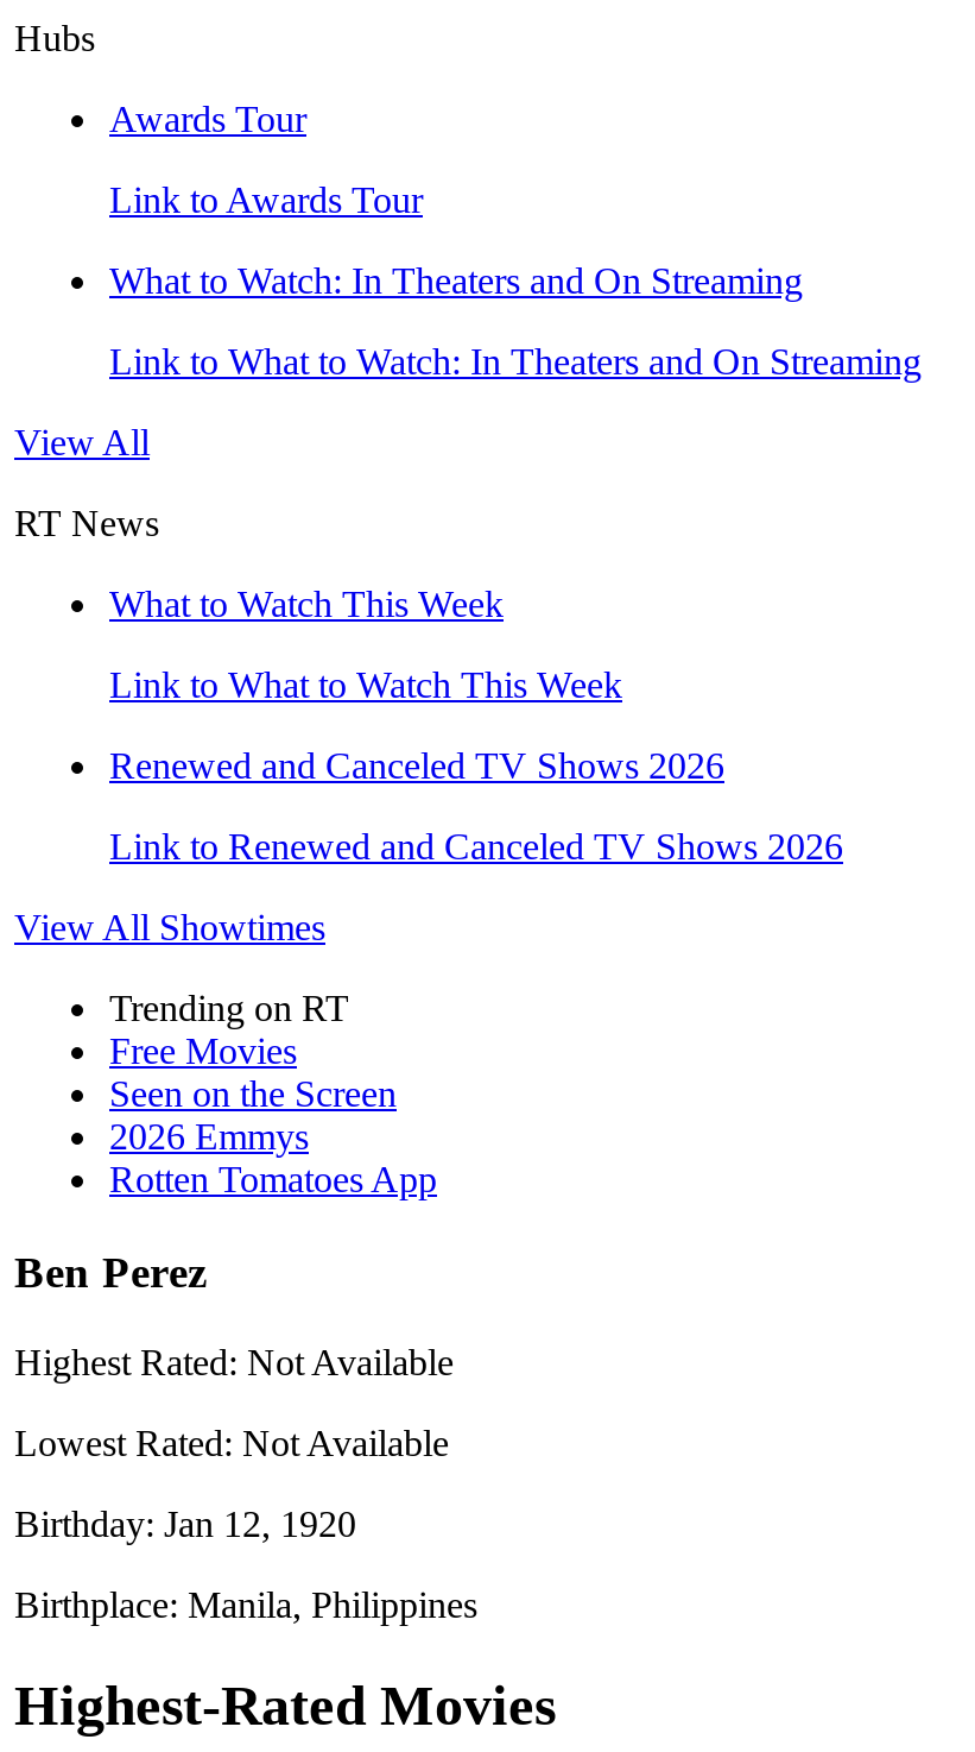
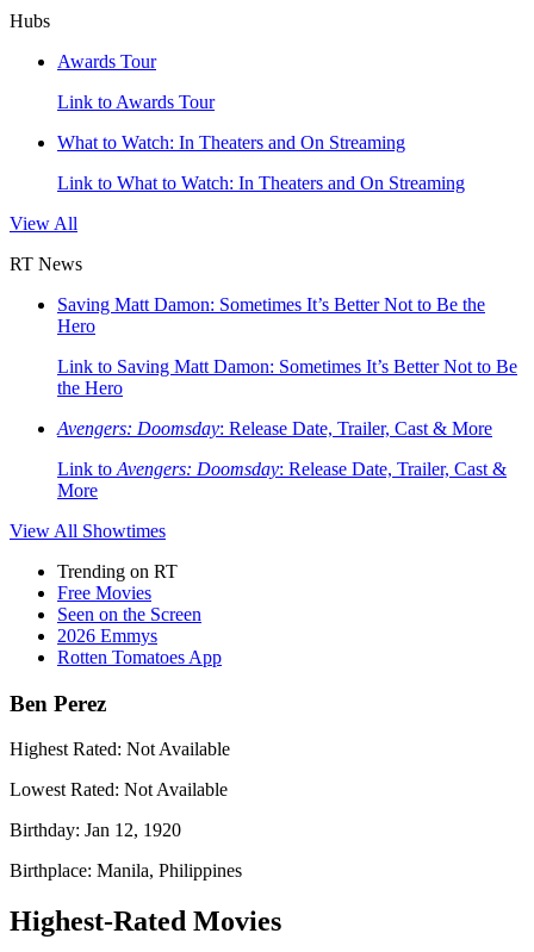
- What to Watch This Week
+ Saving Matt Damon: Sometimes It’s Better Not to Be the
+ Hero

- Link to What to Watch This Week
+ Link to Saving Matt Damon: Sometimes It’s Better Not to Be
+ the Hero

- Renewed and Canceled TV Shows 2026
+ Avengers: Doomsday: Release Date, Trailer, Cast & More

- Link to Renewed and Canceled TV Shows 2026
+ Link to Avengers: Doomsday: Release Date, Trailer, Cast &
+ More
